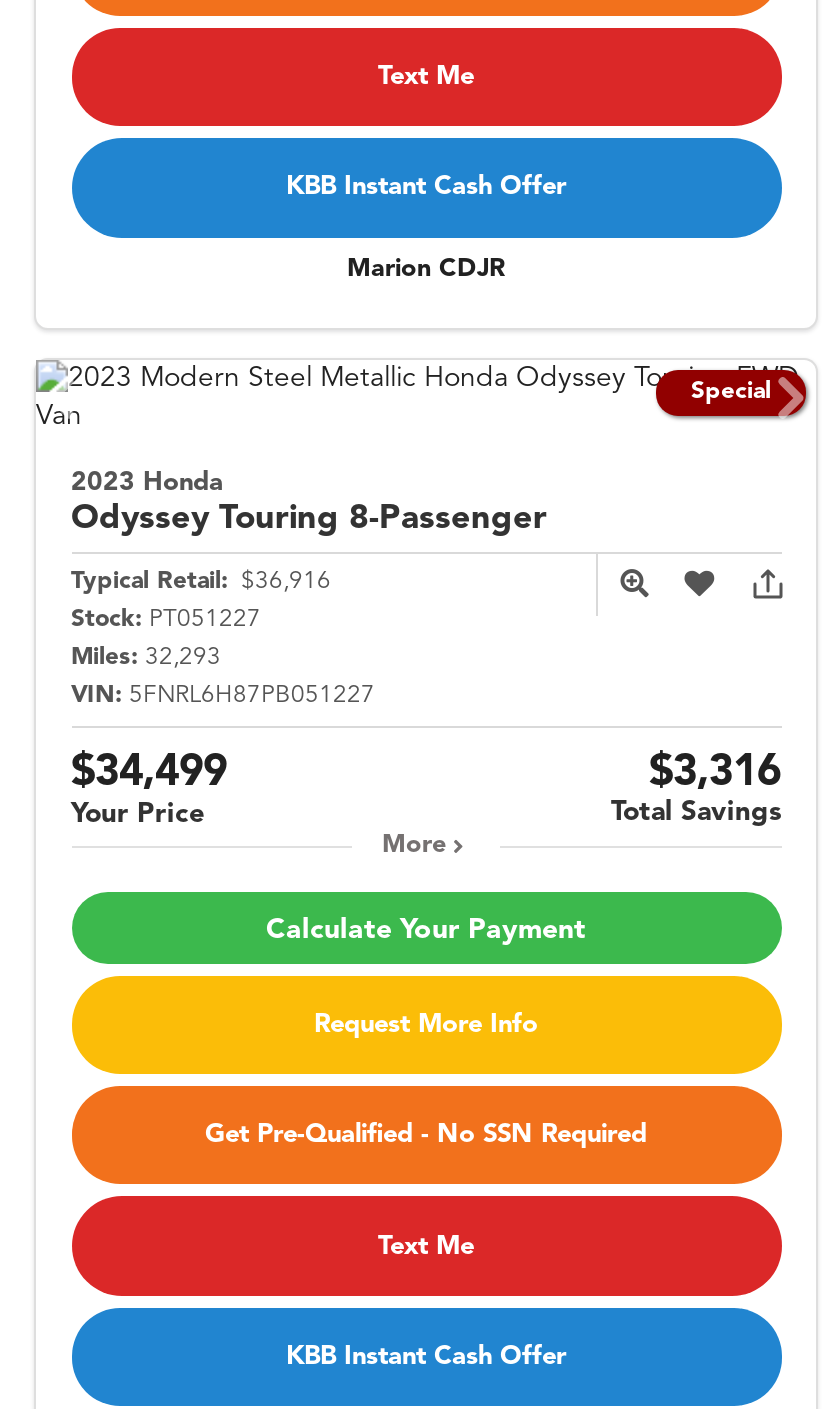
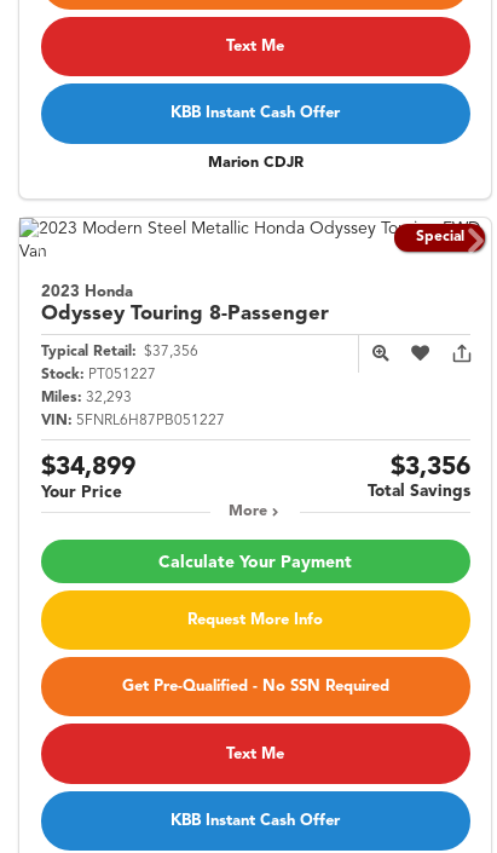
- Typical Retail: $36,916
+ Typical Retail: $37,356

- $34,499
+ $34,899

- $3,316
+ $3,356
